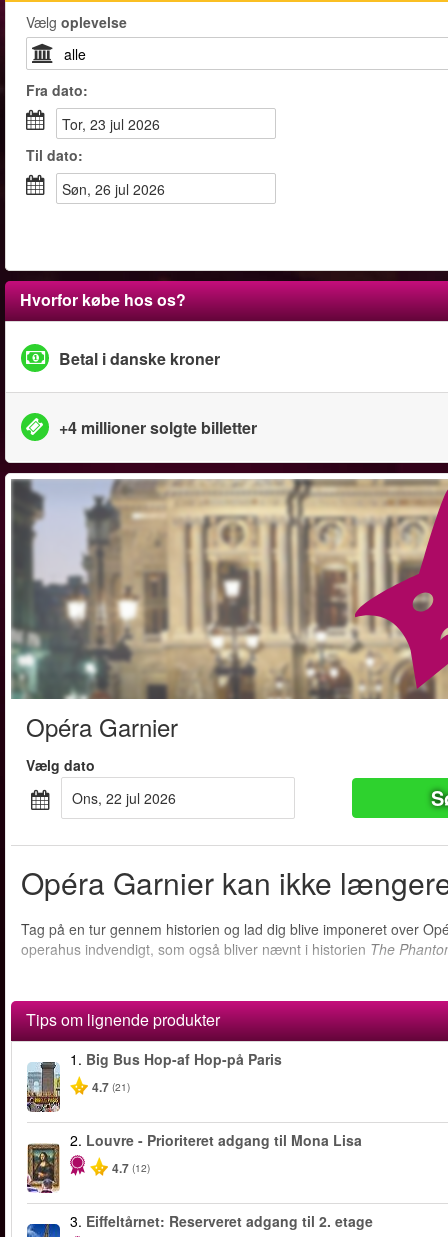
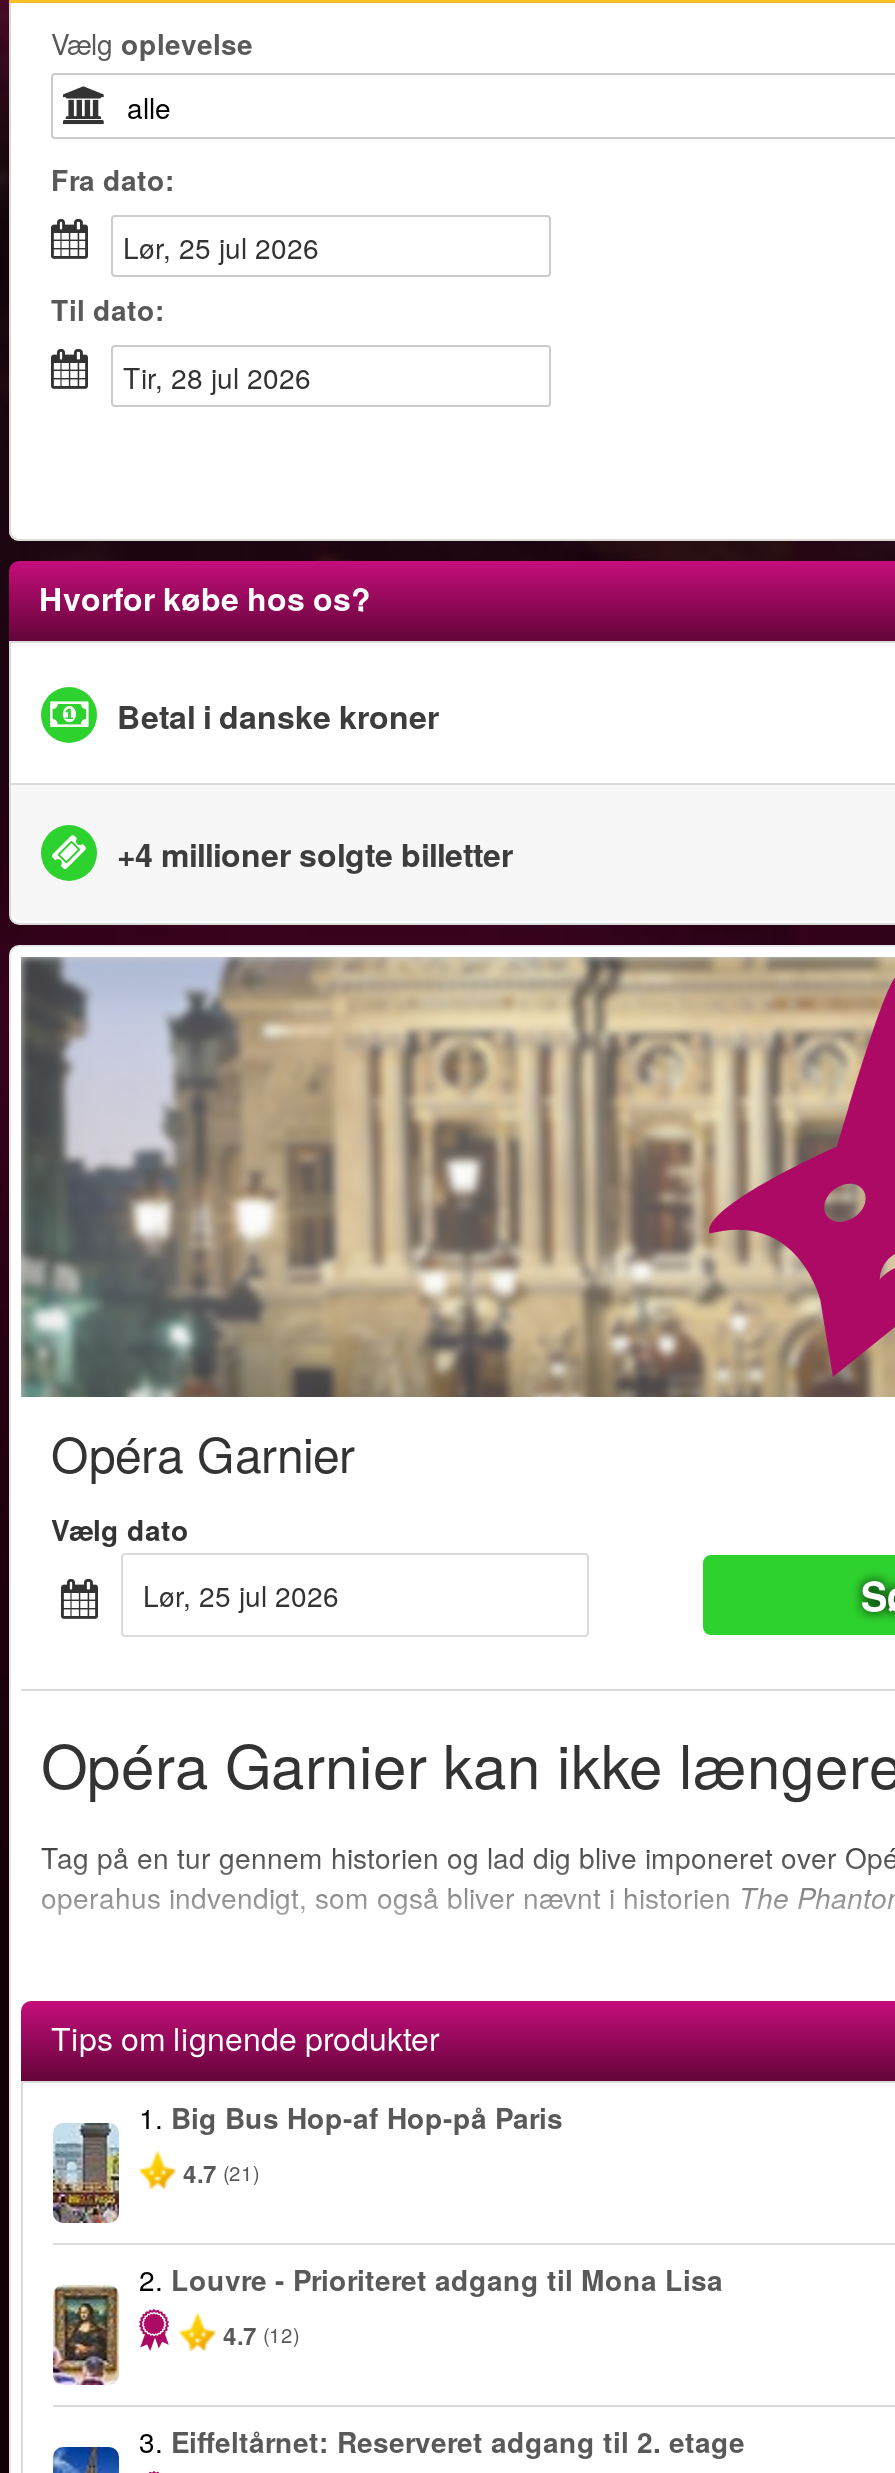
- tor, 23 jul 2026
+ lør, 25 jul 2026

- søn, 26 jul 2026
+ tir, 28 jul 2026

- ons, 22 jul 2026
+ lør, 25 jul 2026
